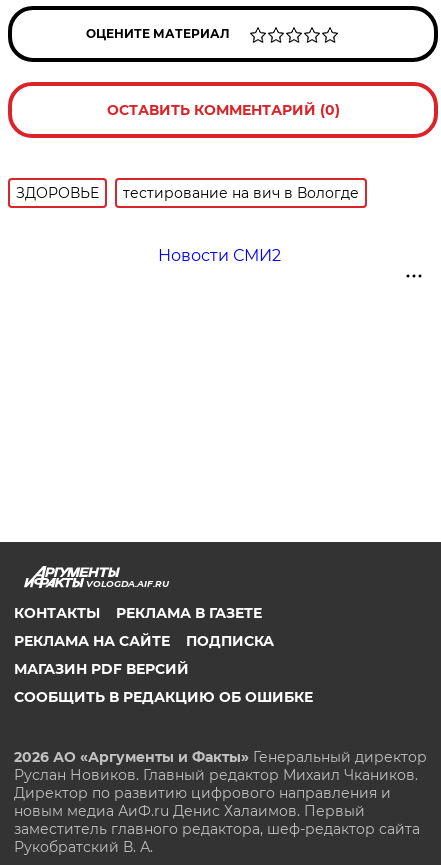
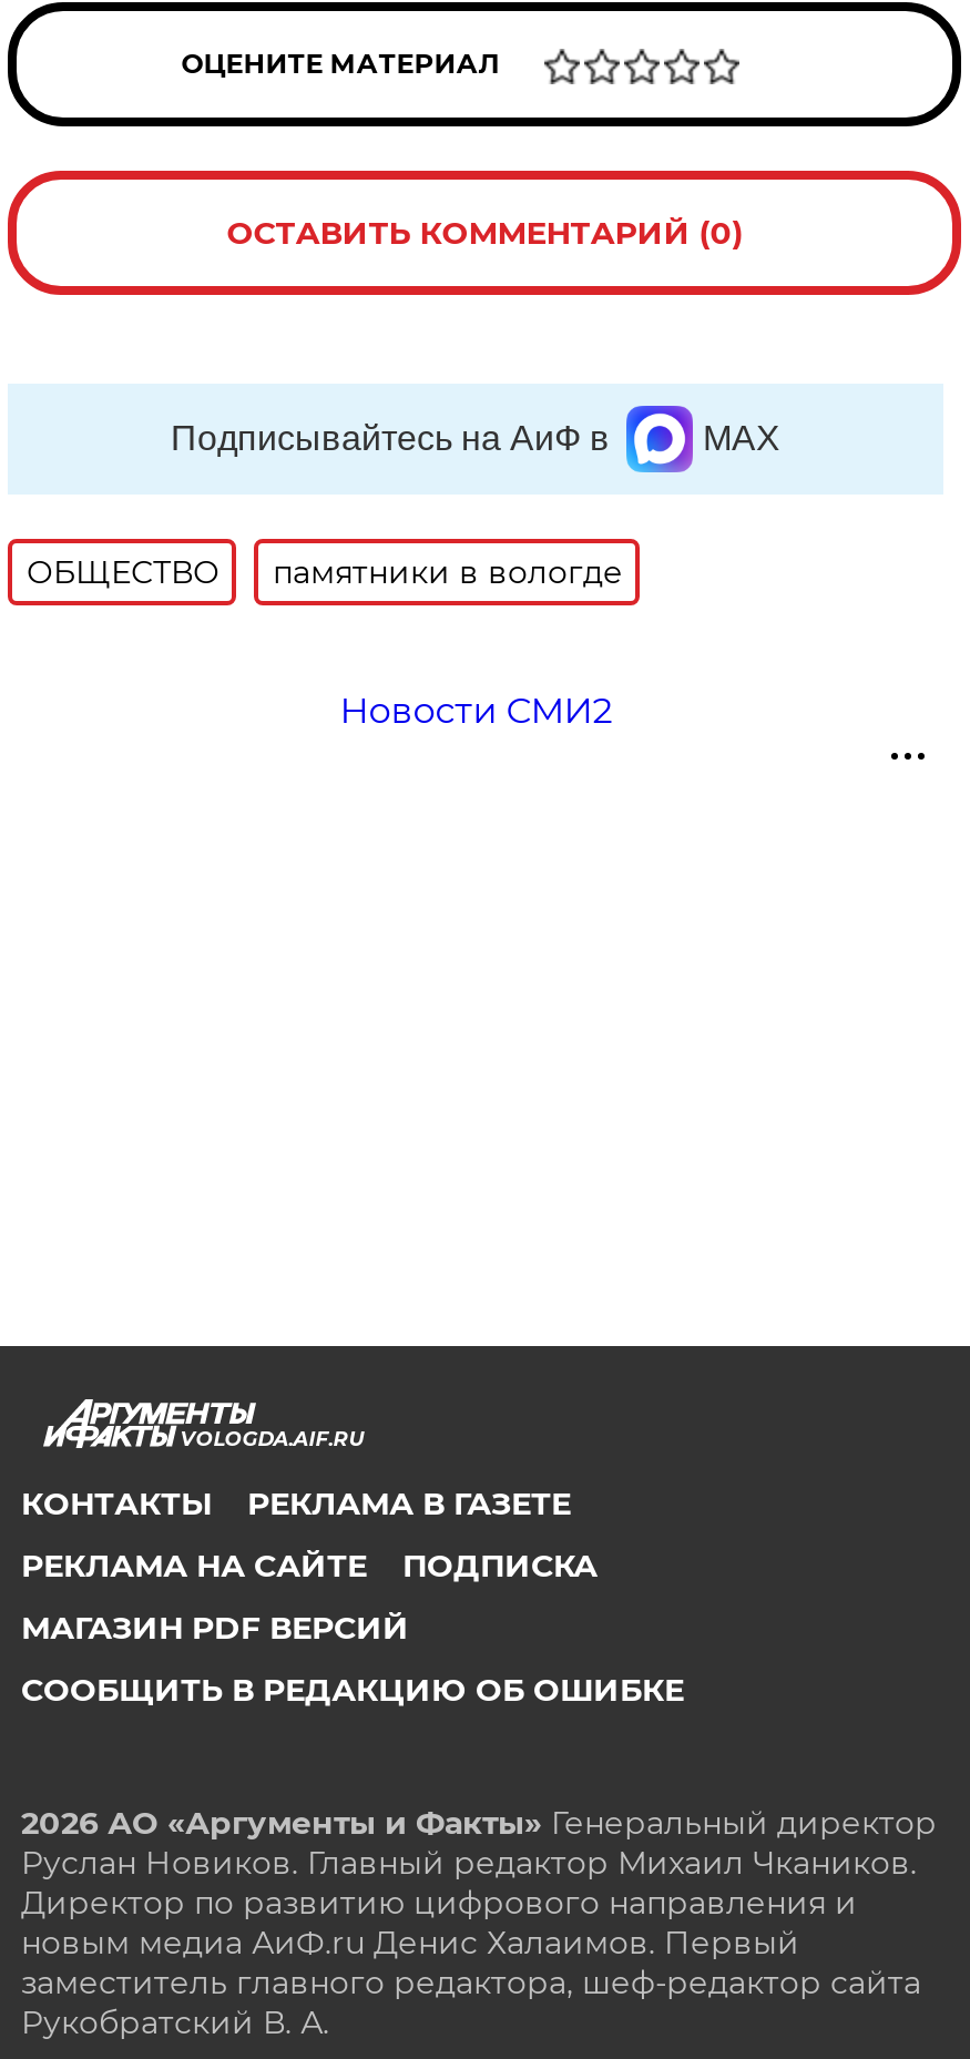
- ЗДОРОВЬЕ
- тестирование на вич в Вологде
+ Подписывайтесь на АиФ в
+ MAX
+ ОБЩЕСТВО
+ памятники в вологде
